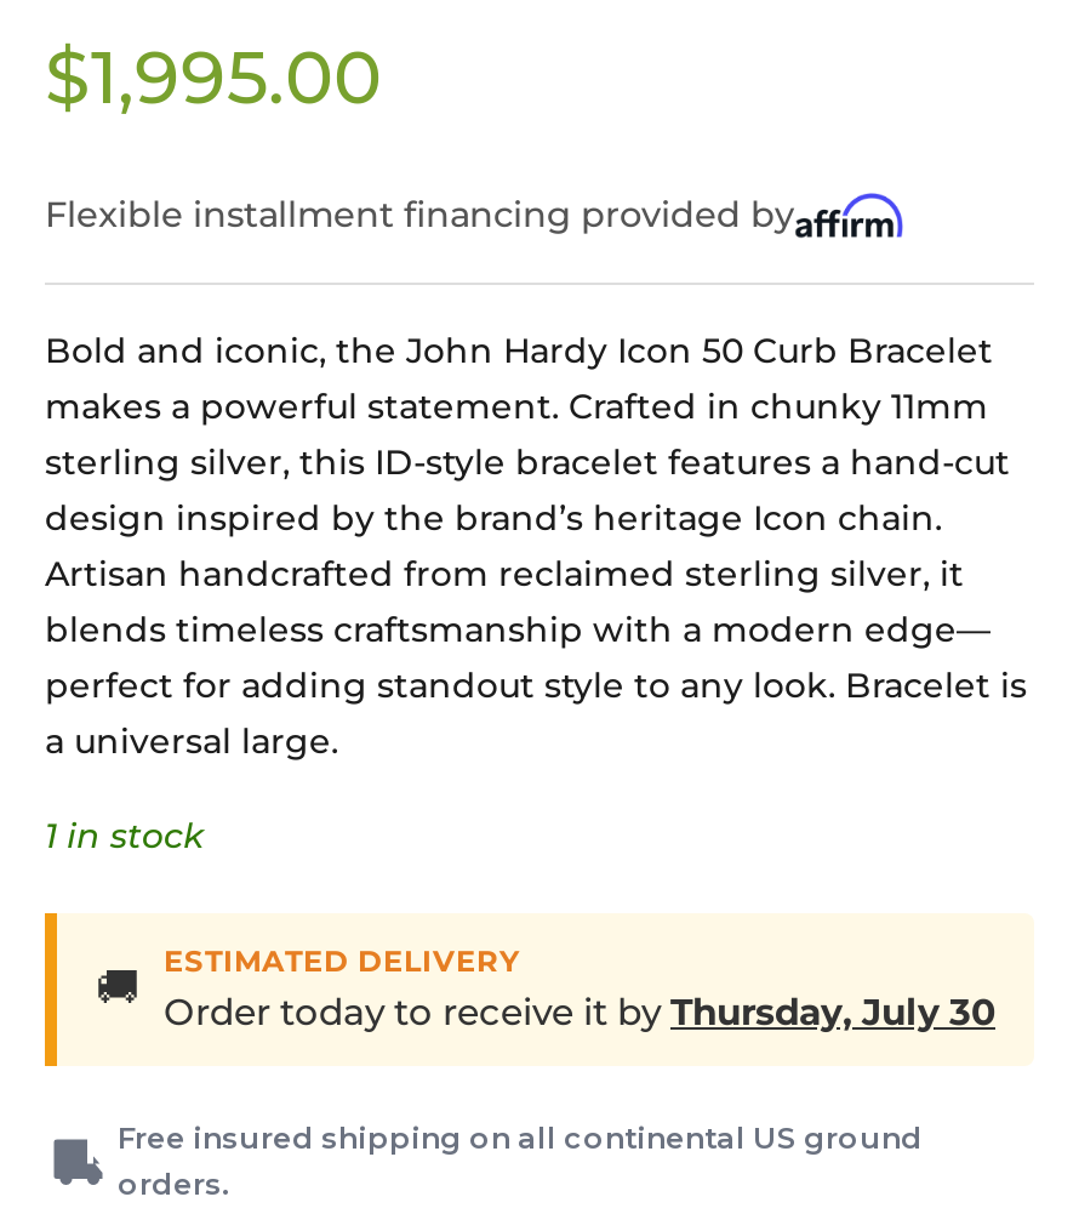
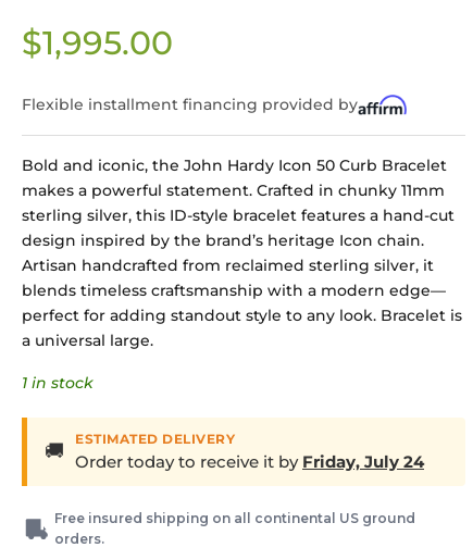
- Order today to receive it by Thursday, July 30
+ Order today to receive it by Friday, July 24
